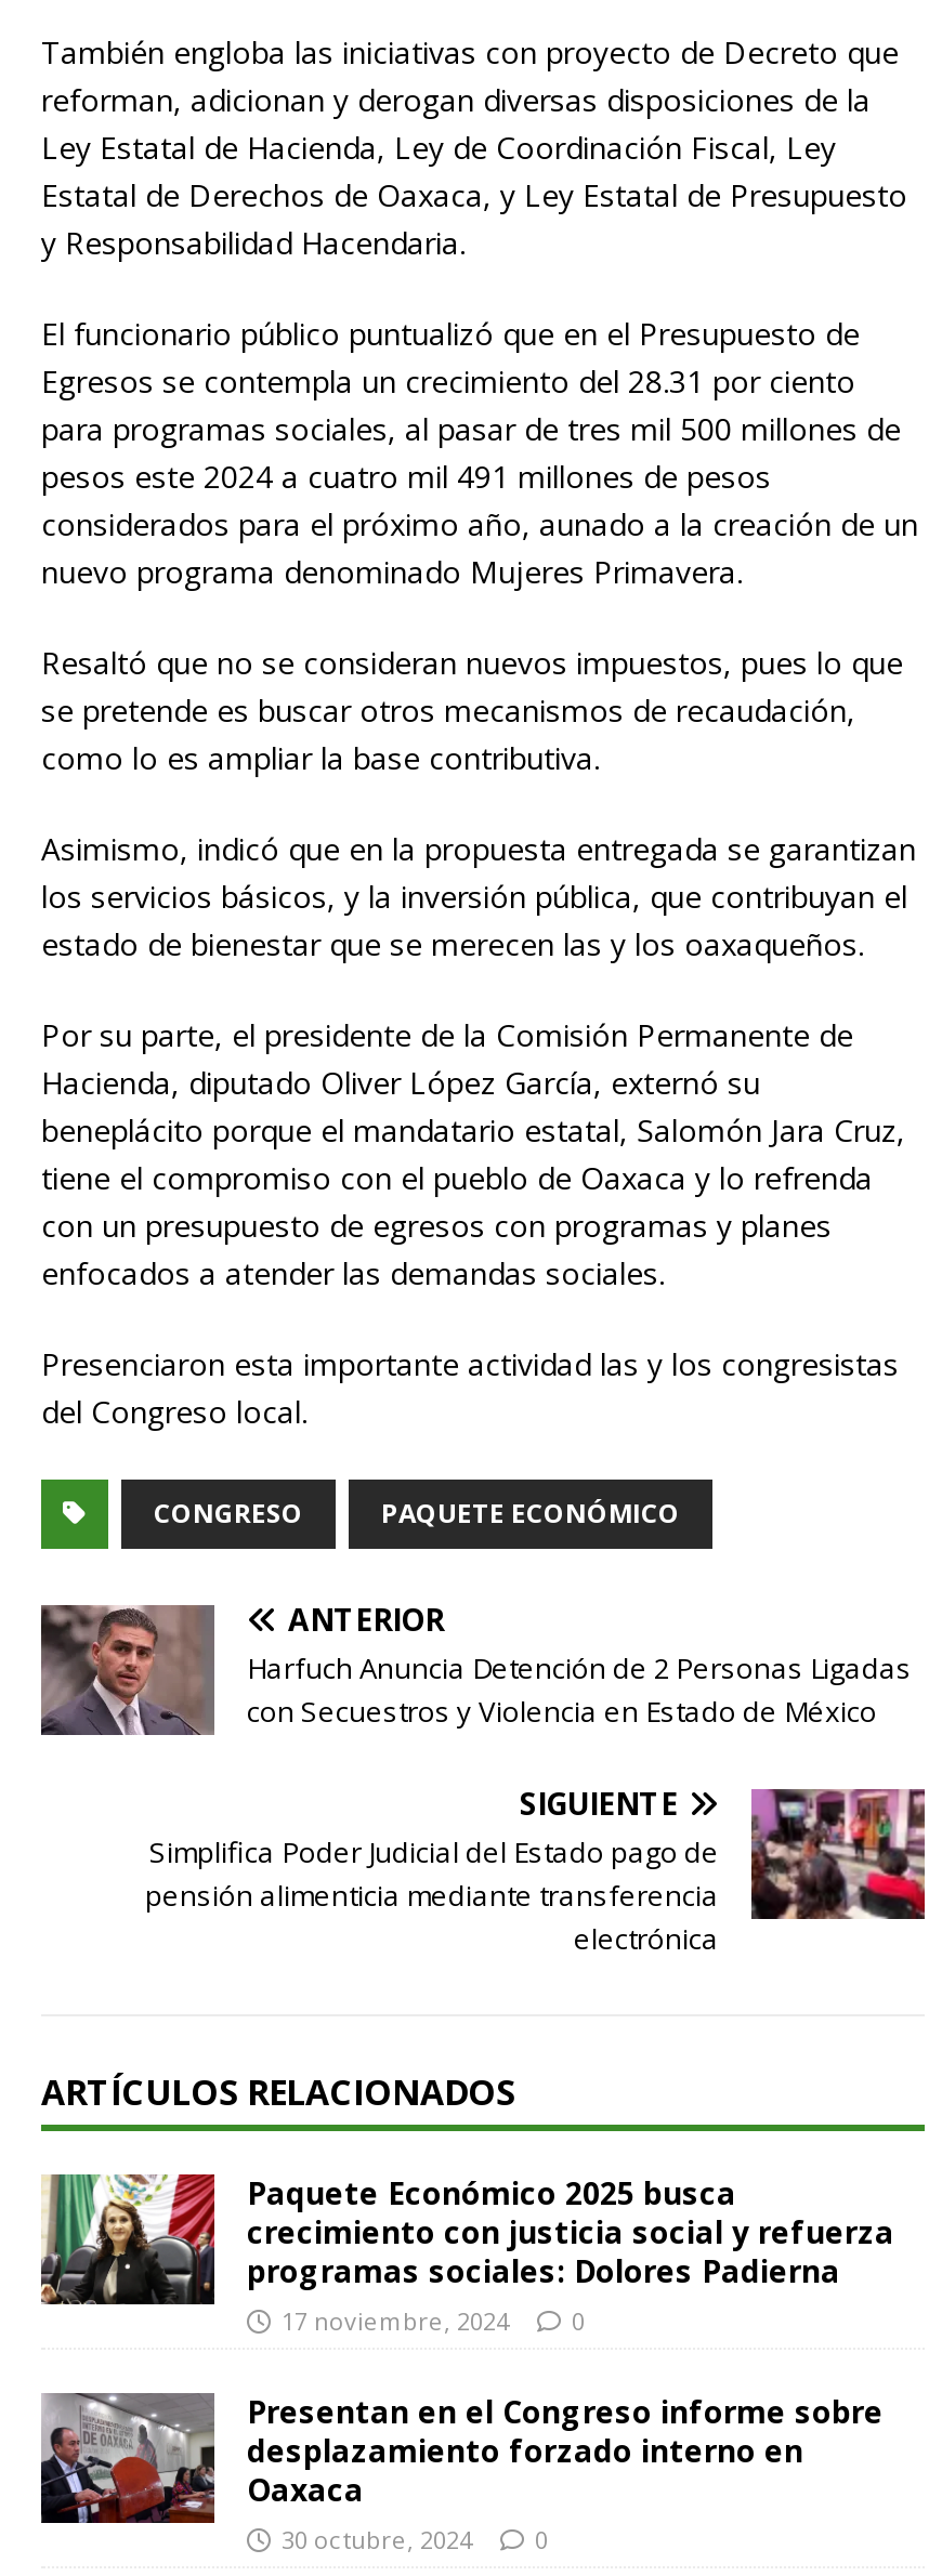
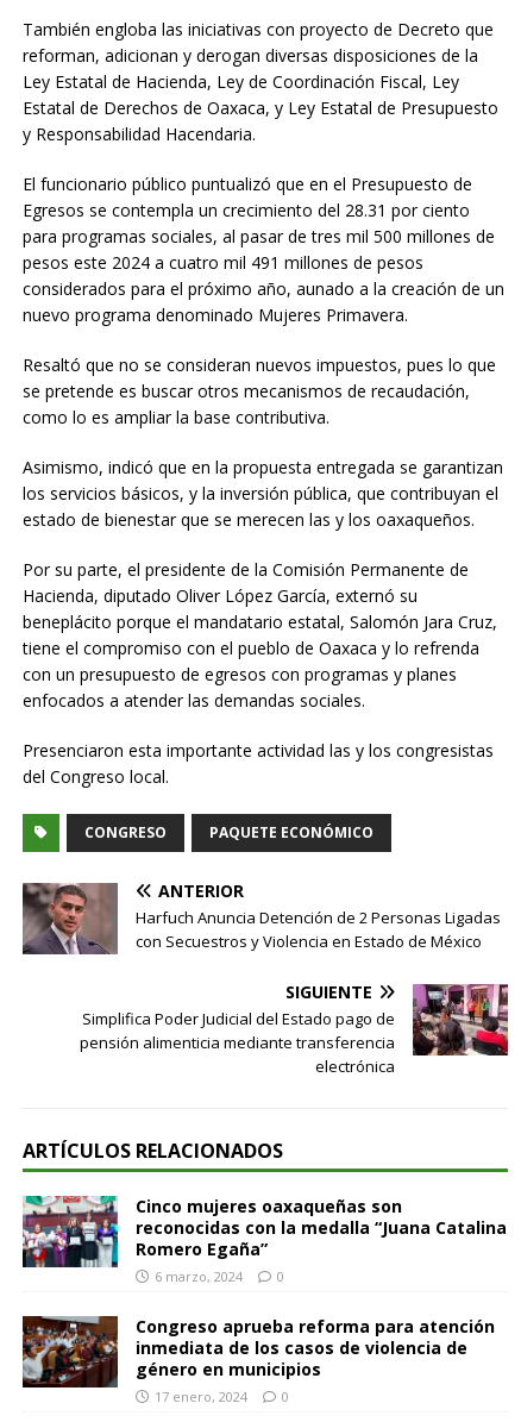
- [image]
- Paquete Económico 2025 busca
- crecimiento con justicia social y refuerza
- programas sociales: Dolores Padierna
- 17 noviembre, 2024
+ [image]
+ Cinco mujeres oaxaqueñas son
+ reconocidas con la medalla “Juana Catalina
+ Romero Egaña”
+ 6 marzo, 2024

- [image]
- Presentan en el Congreso informe sobre
- desplazamiento forzado interno en
- Oaxaca
- 30 octubre, 2024
+ [image]
+ Congreso aprueba reforma para atención
+ inmediata de los casos de violencia de
+ género en municipios
+ 17 enero, 2024
